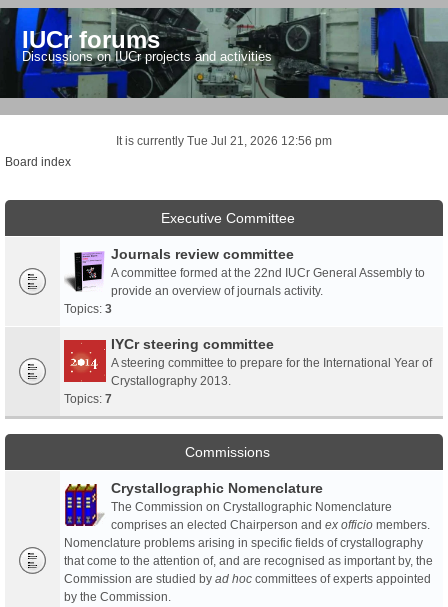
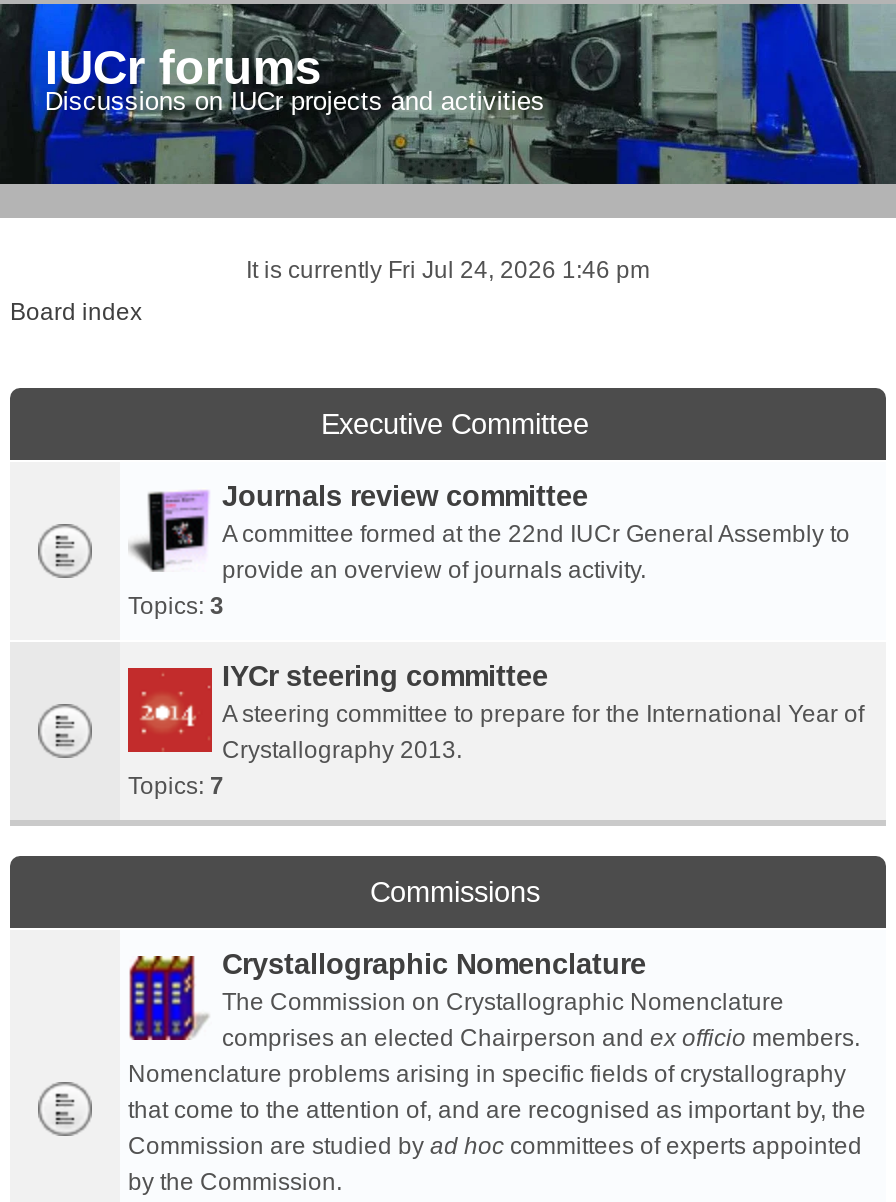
- It is currently Tue Jul 21, 2026 12:56 pm
+ It is currently Fri Jul 24, 2026 1:46 pm
